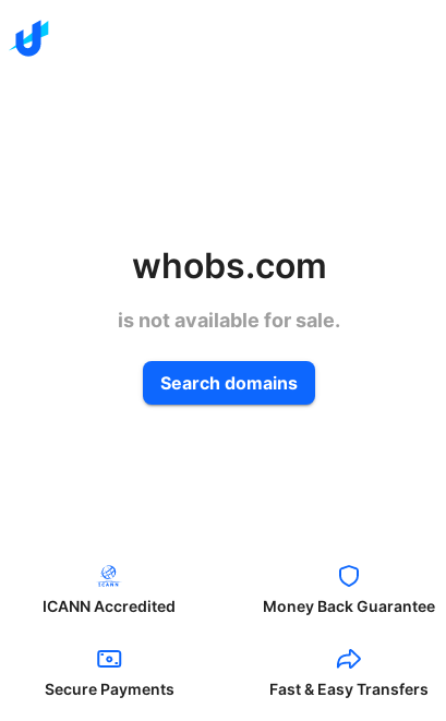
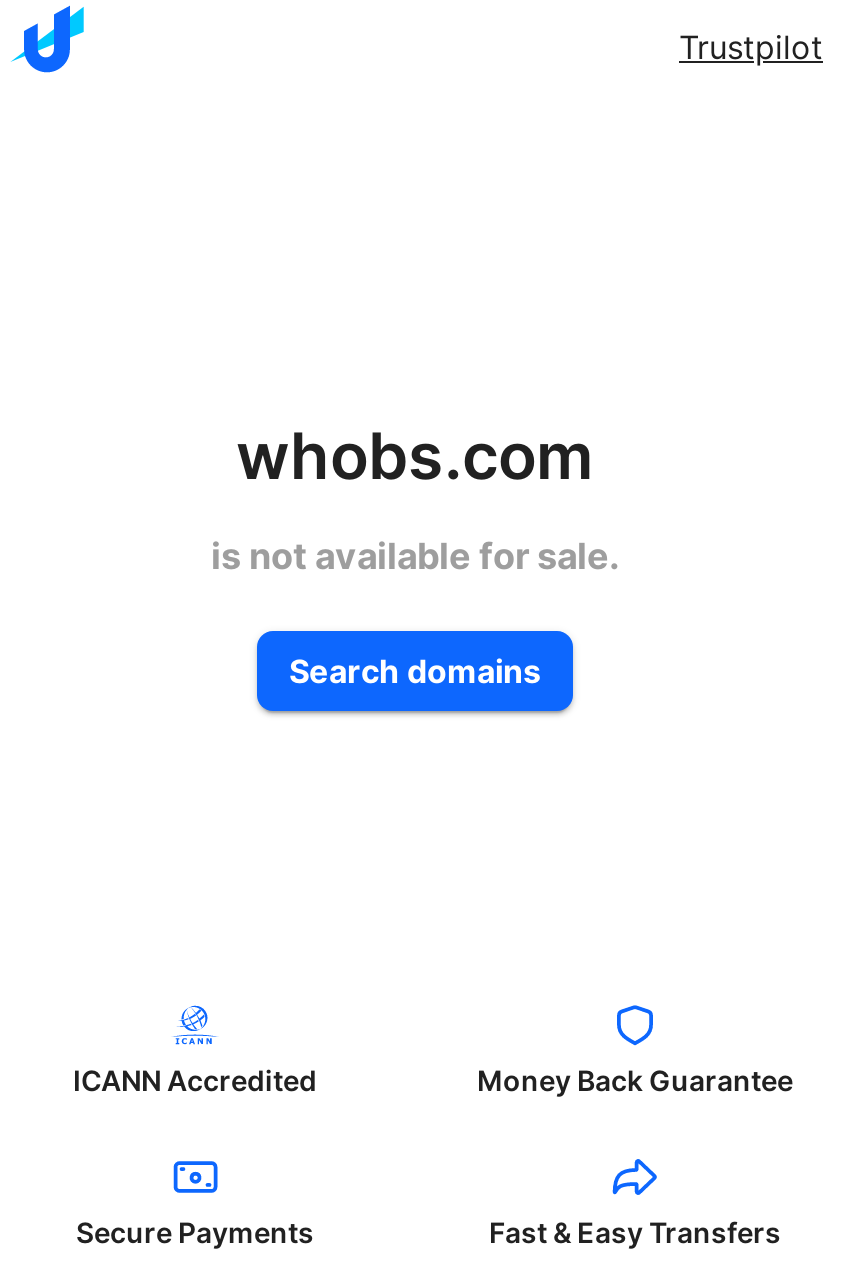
+ Trustpilot
